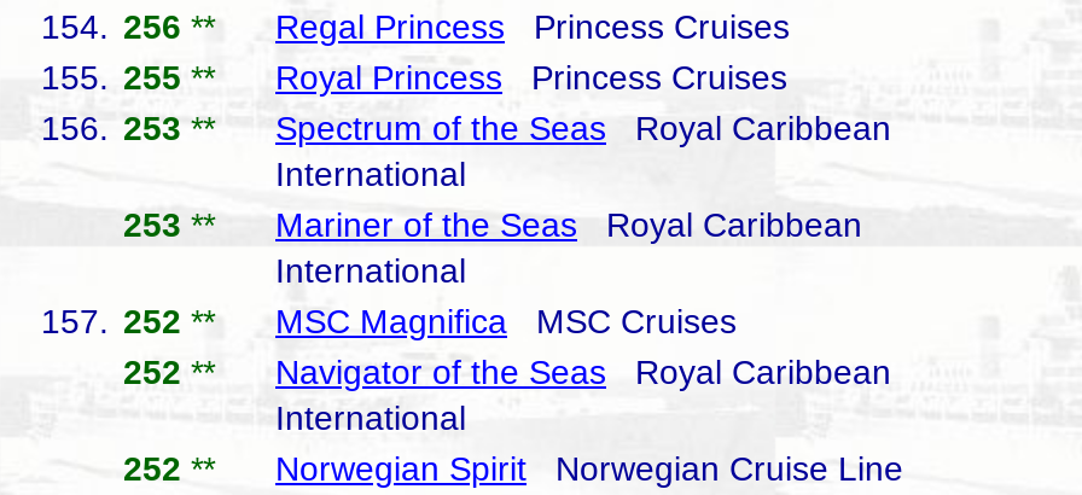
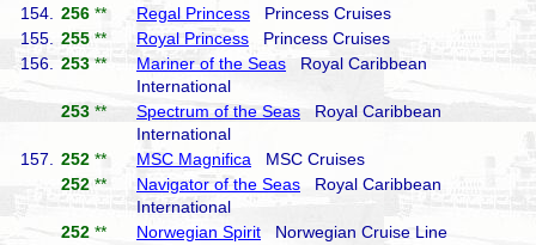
moved down: Spectrum of the Seas Royal Caribbean

moved up: Mariner of the Seas Royal Caribbean
